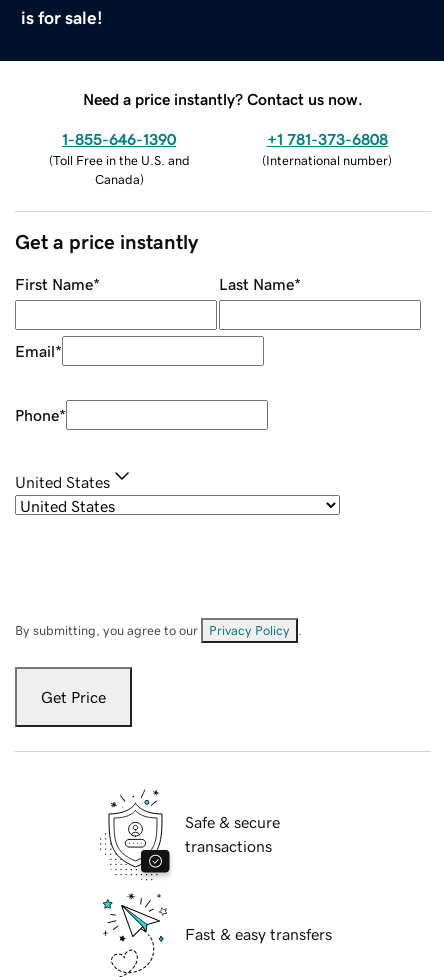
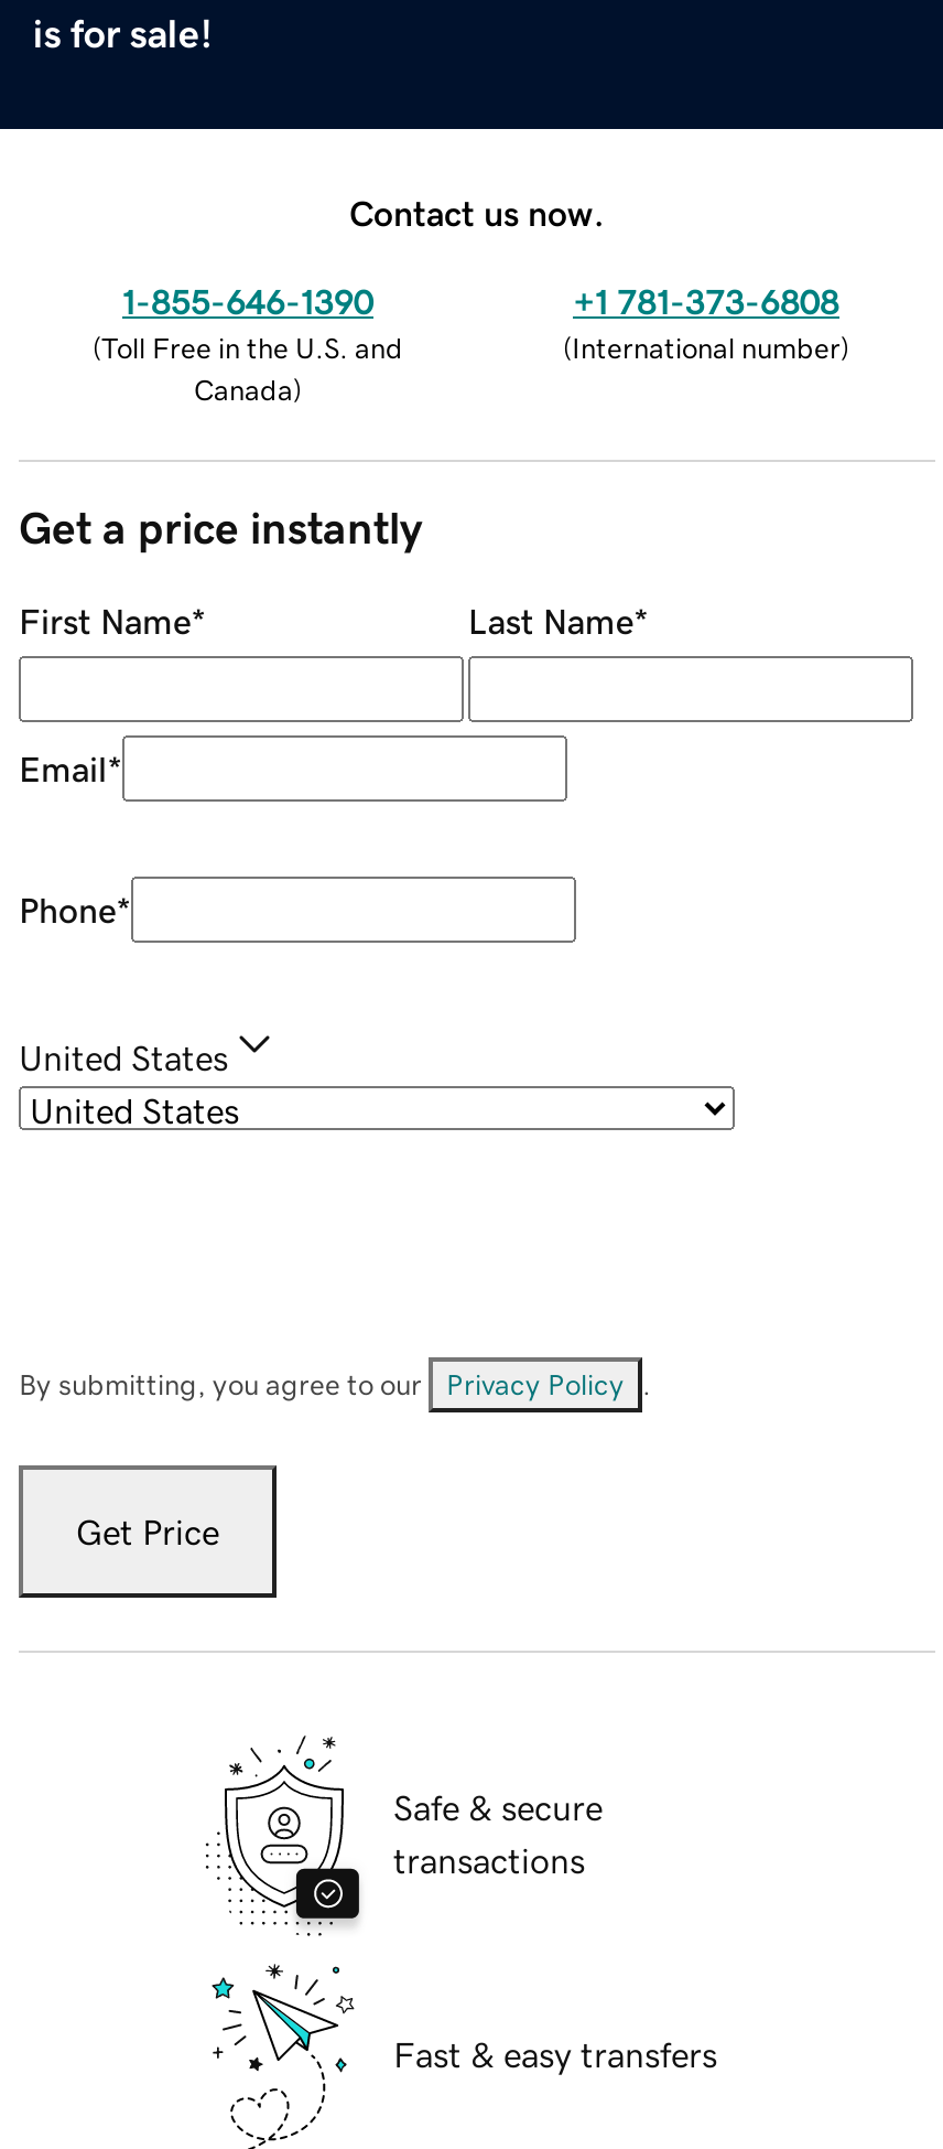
- Need a price instantly? Contact us now.
+ Contact us now.
